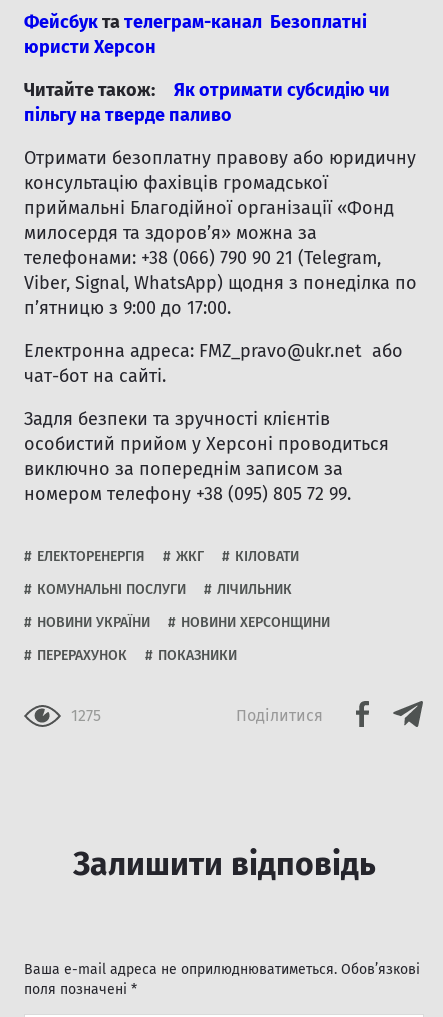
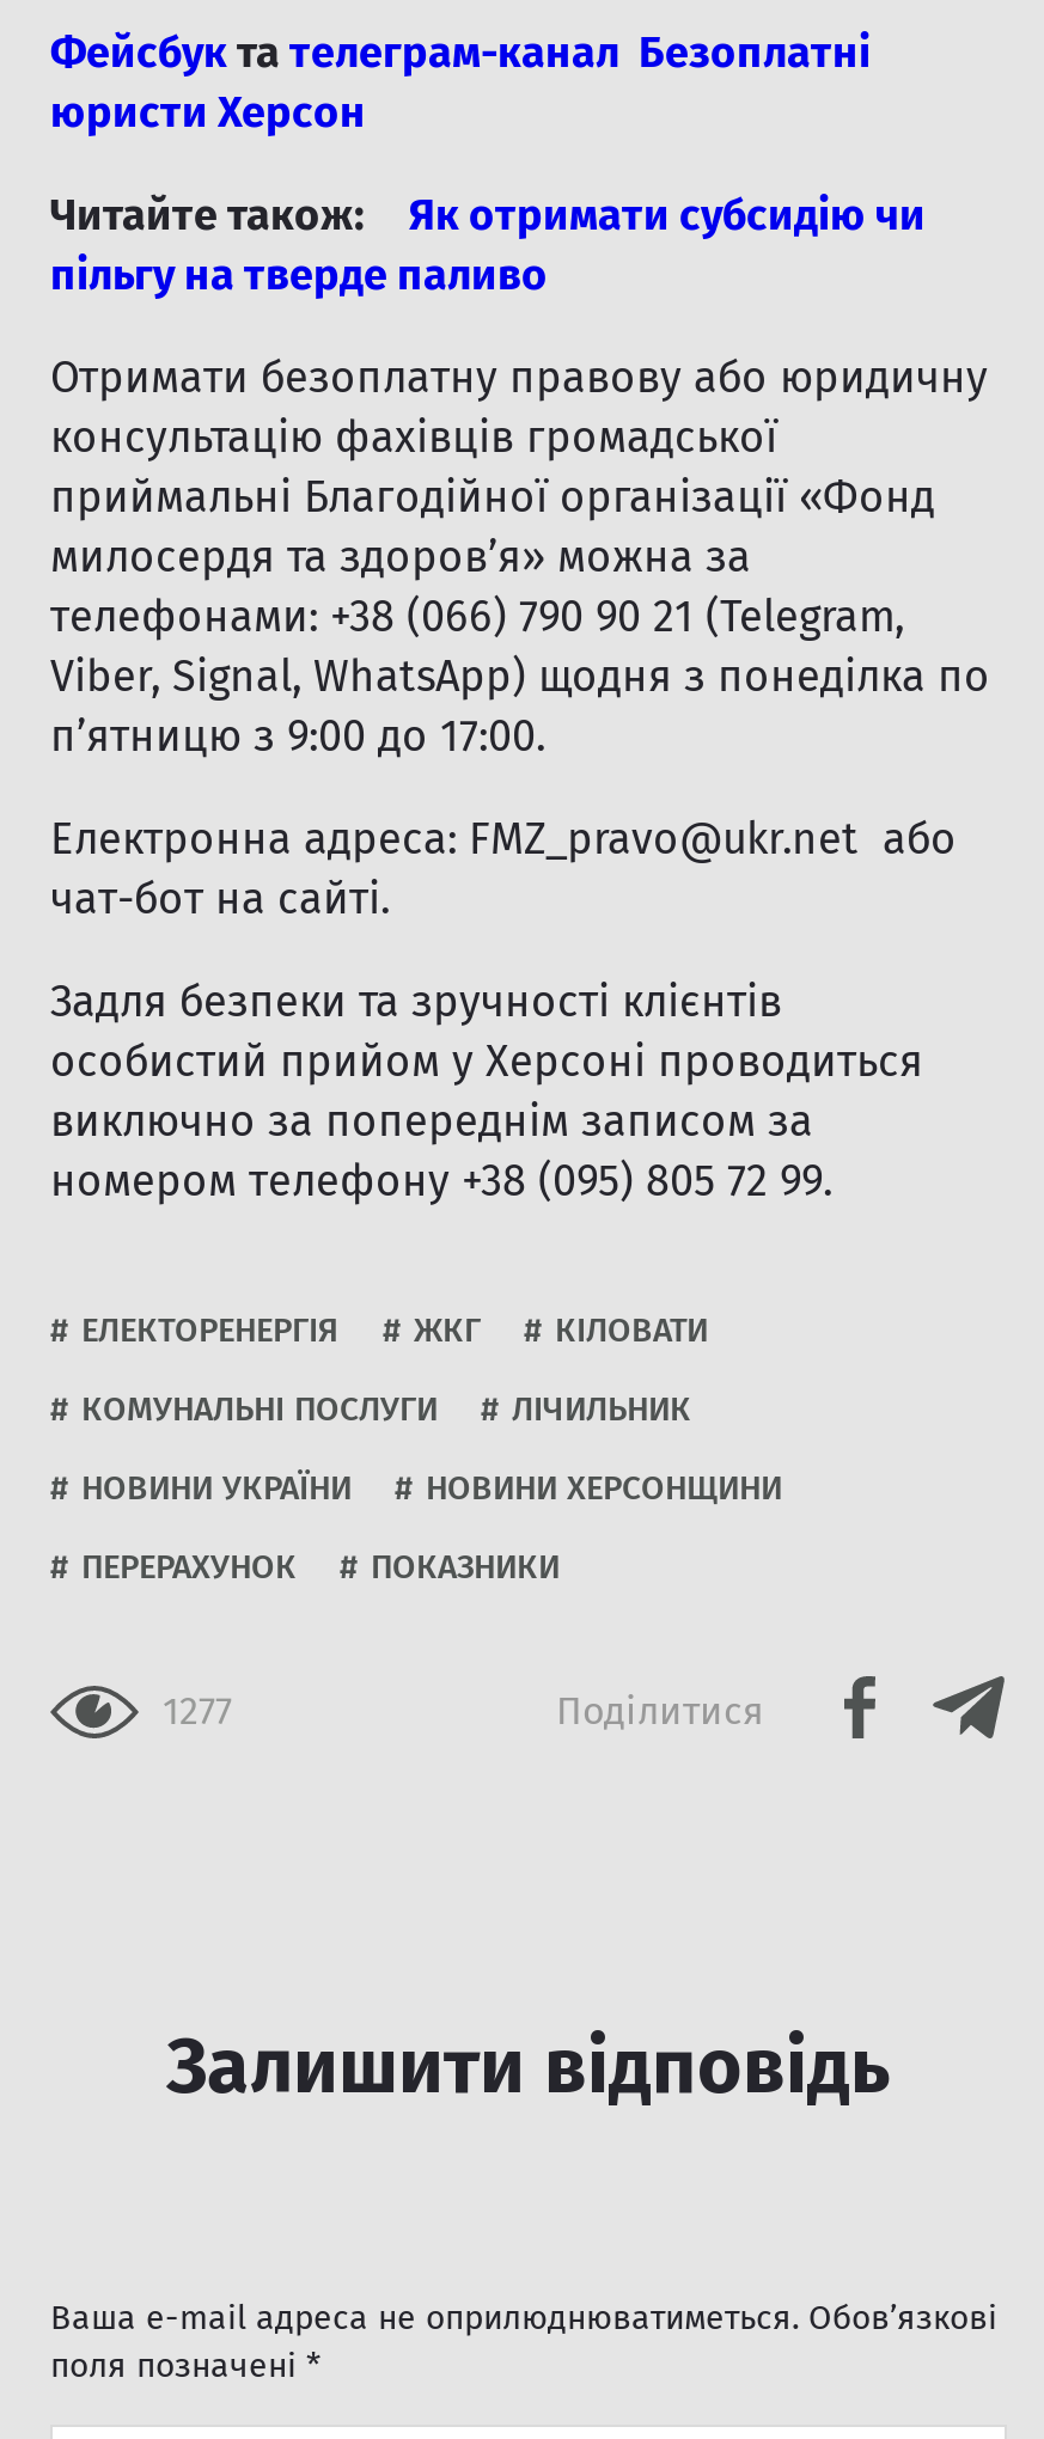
- 1275
+ 1277
